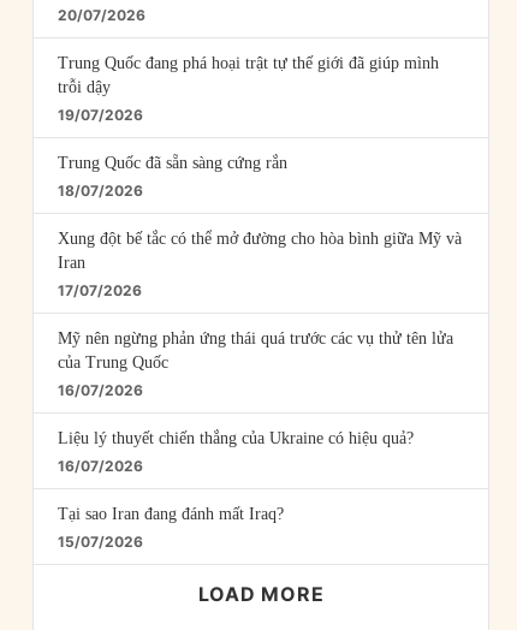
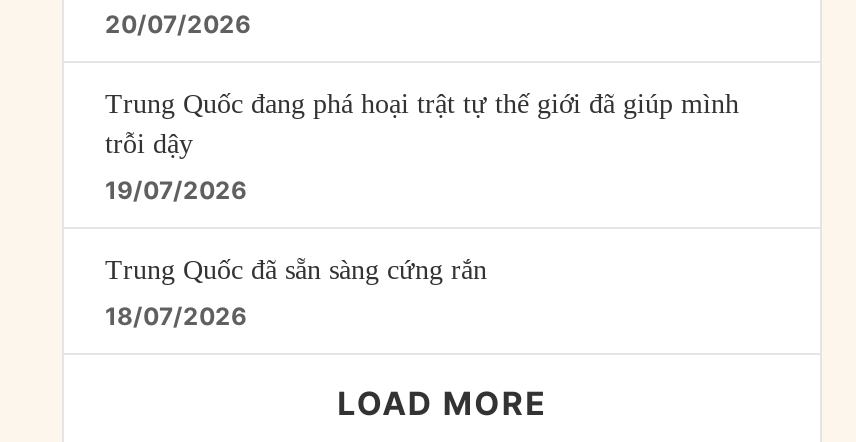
- Xung đột bế tắc có thể mở đường cho hòa bình giữa Mỹ và
- Iran
- 17/07/2026
- Mỹ nên ngừng phản ứng thái quá trước các vụ thử tên lửa
- của Trung Quốc
- 16/07/2026
- Liệu lý thuyết chiến thắng của Ukraine có hiệu quả?
- 16/07/2026
- Tại sao Iran đang đánh mất Iraq?
- 15/07/2026
